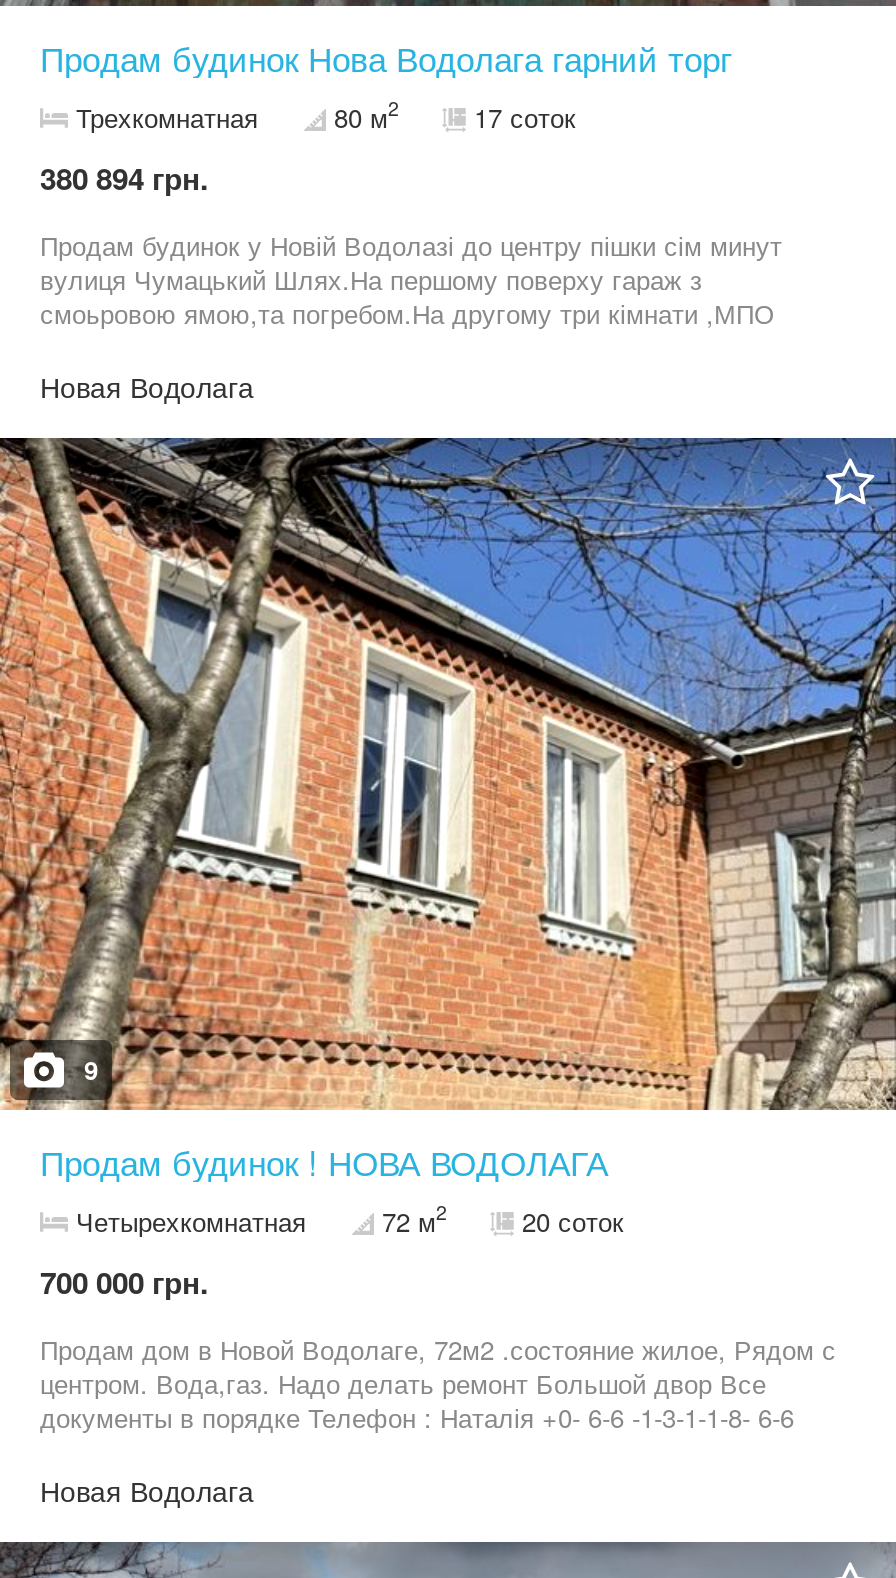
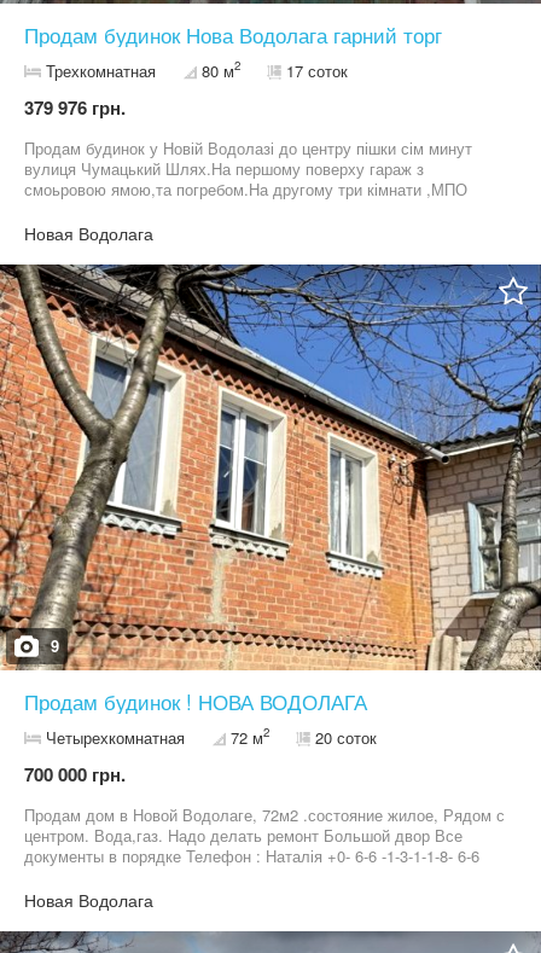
- 380 894 грн.
+ 379 976 грн.
